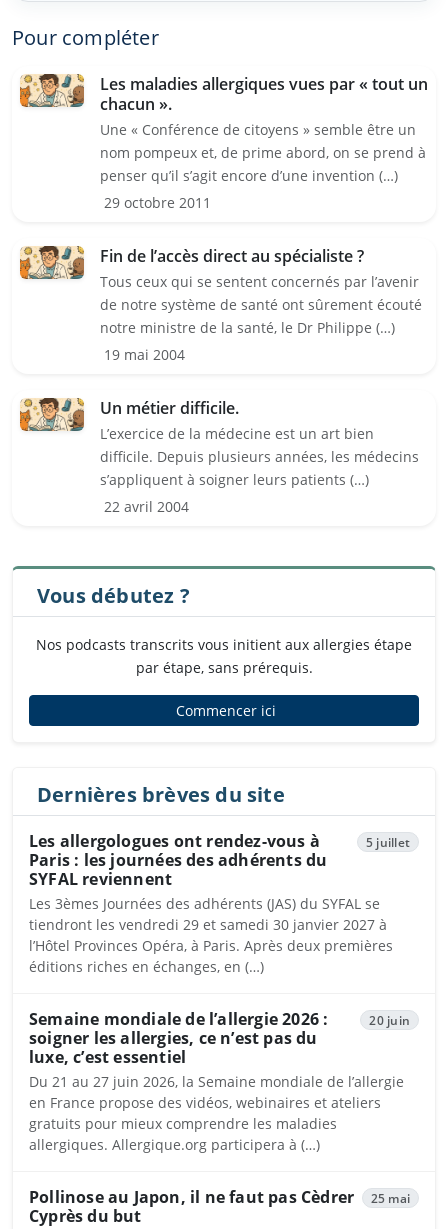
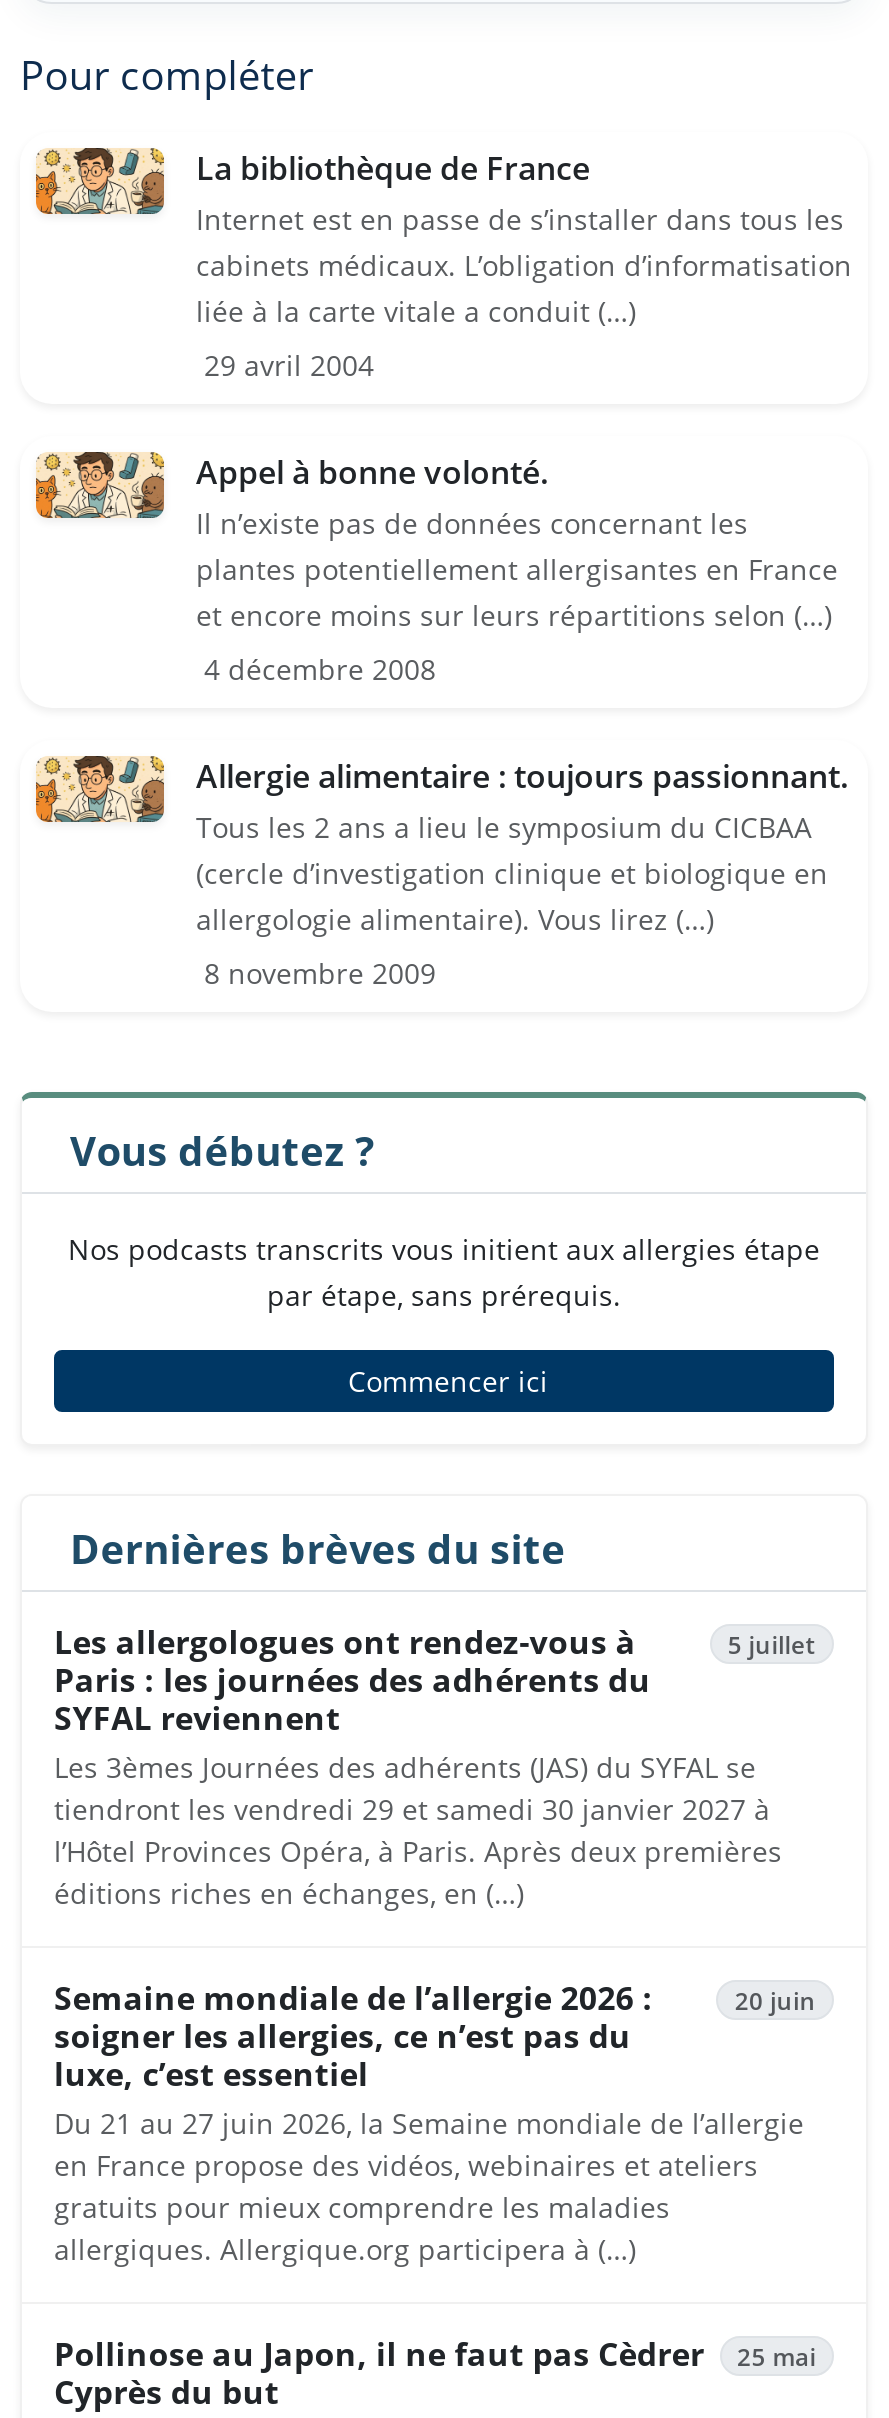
- Les maladies allergiques vues par « tout un
- chacun ».
- Une « Conférence de citoyens » semble être un
- nom pompeux et, de prime abord, on se prend à
- penser qu’il s’agit encore d’une invention (…)
- 29 octobre 2011
+ La bibliothèque de France
+ Internet est en passe de s’installer dans tous les
+ cabinets médicaux. L’obligation d’informatisation
+ liée à la carte vitale a conduit (…)
+ 29 avril 2004

- Fin de l’accès direct au spécialiste ?
- Tous ceux qui se sentent concernés par l’avenir
- de notre système de santé ont sûrement écouté
- notre ministre de la santé, le Dr Philippe (…)
- 19 mai 2004
+ Appel à bonne volonté.
+ Il n’existe pas de données concernant les
+ plantes potentiellement allergisantes en France
+ et encore moins sur leurs répartitions selon (…)
+ 4 décembre 2008

- Un métier difficile.
- L’exercice de la médecine est un art bien
- difficile. Depuis plusieurs années, les médecins
- s’appliquent à soigner leurs patients (…)
- 22 avril 2004
+ Allergie alimentaire : toujours passionnant.
+ Tous les 2 ans a lieu le symposium du CICBAA
+ (cercle d’investigation clinique et biologique en
+ allergologie alimentaire). Vous lirez (…)
+ 8 novembre 2009
